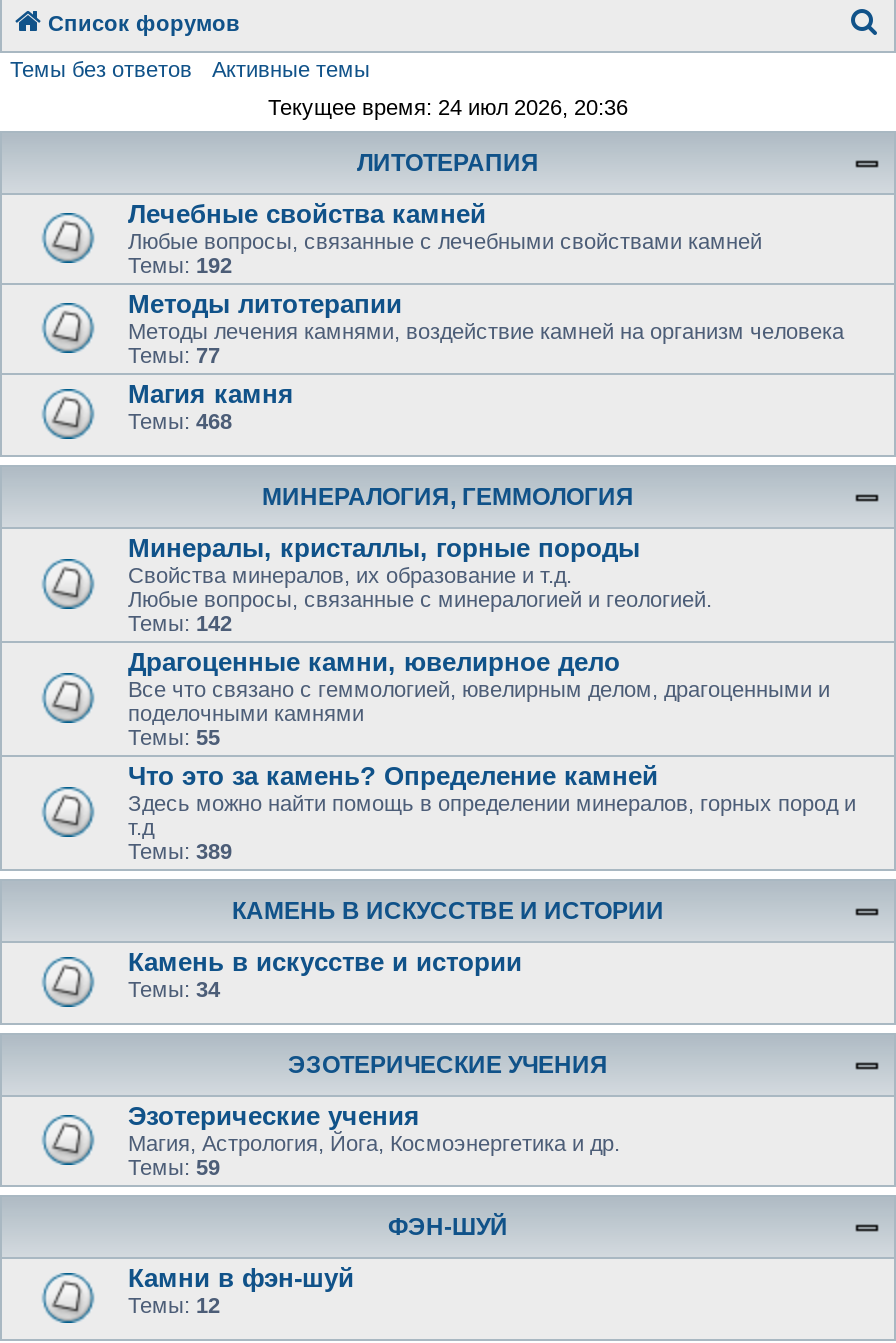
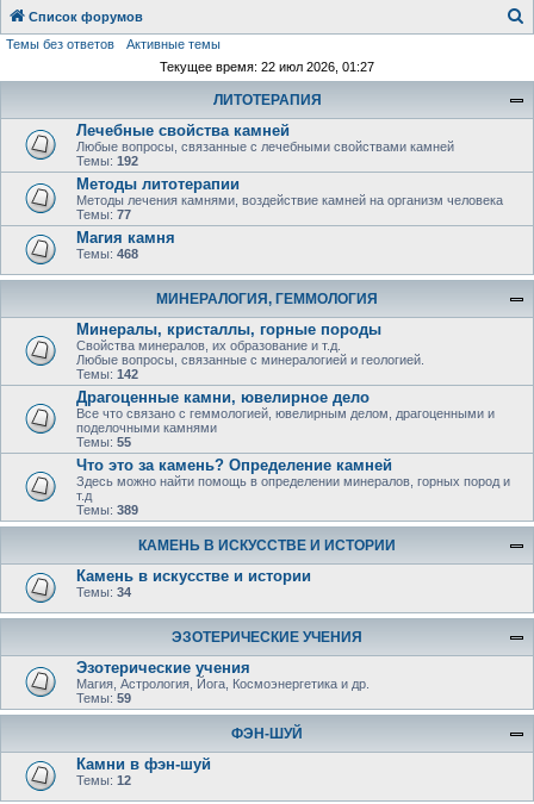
- Текущее время: 24 июл 2026, 20:36
+ Текущее время: 22 июл 2026, 01:27
